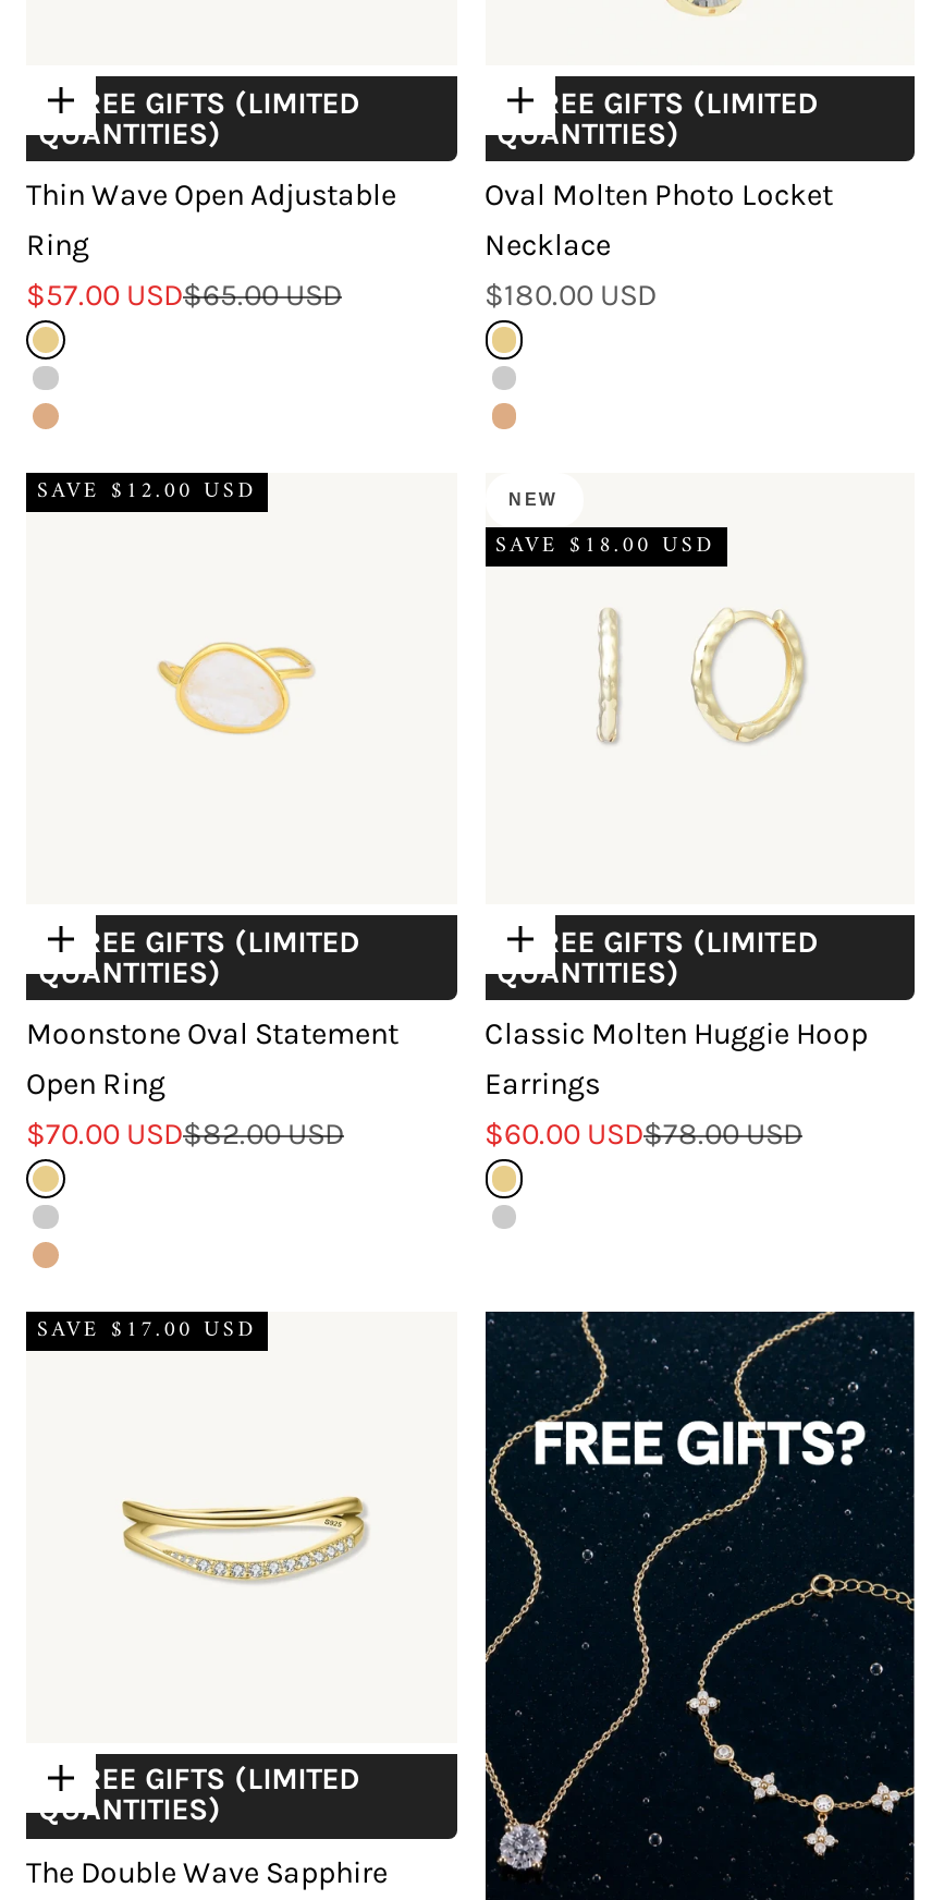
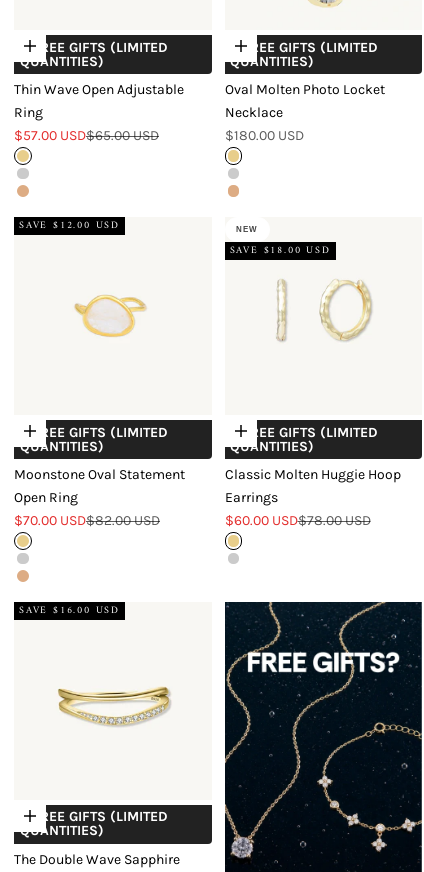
- SAVE $17.00 USD
+ SAVE $16.00 USD
